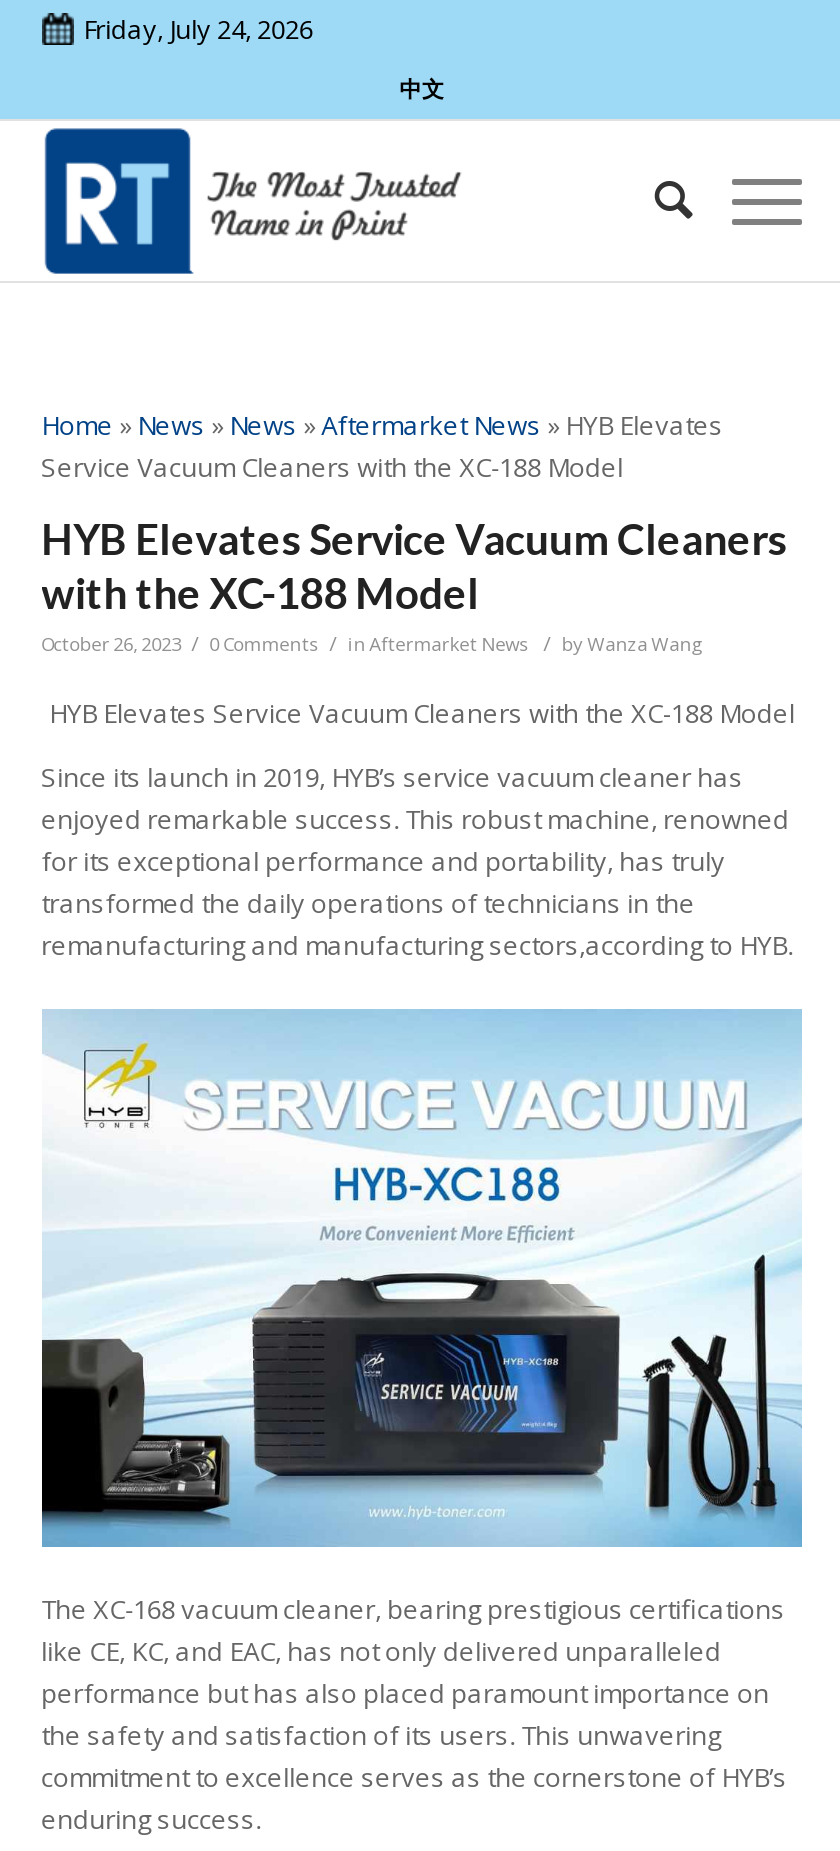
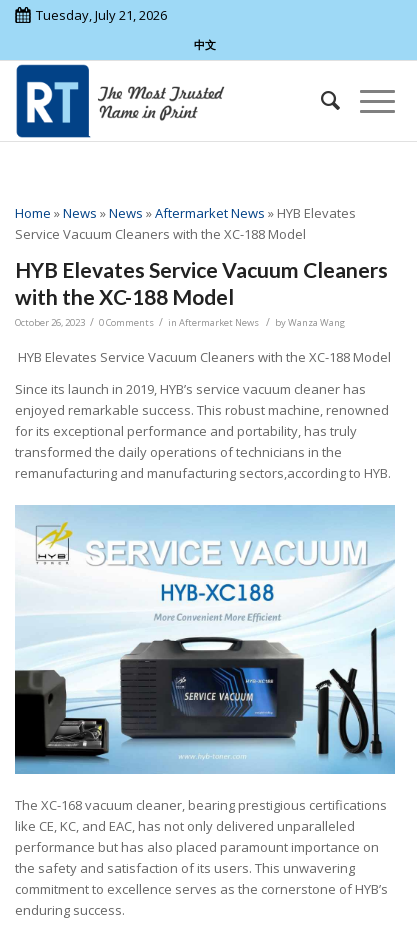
- Friday, July 24, 2026
+ Tuesday, July 21, 2026
